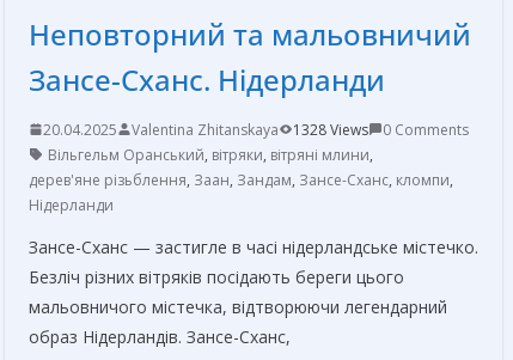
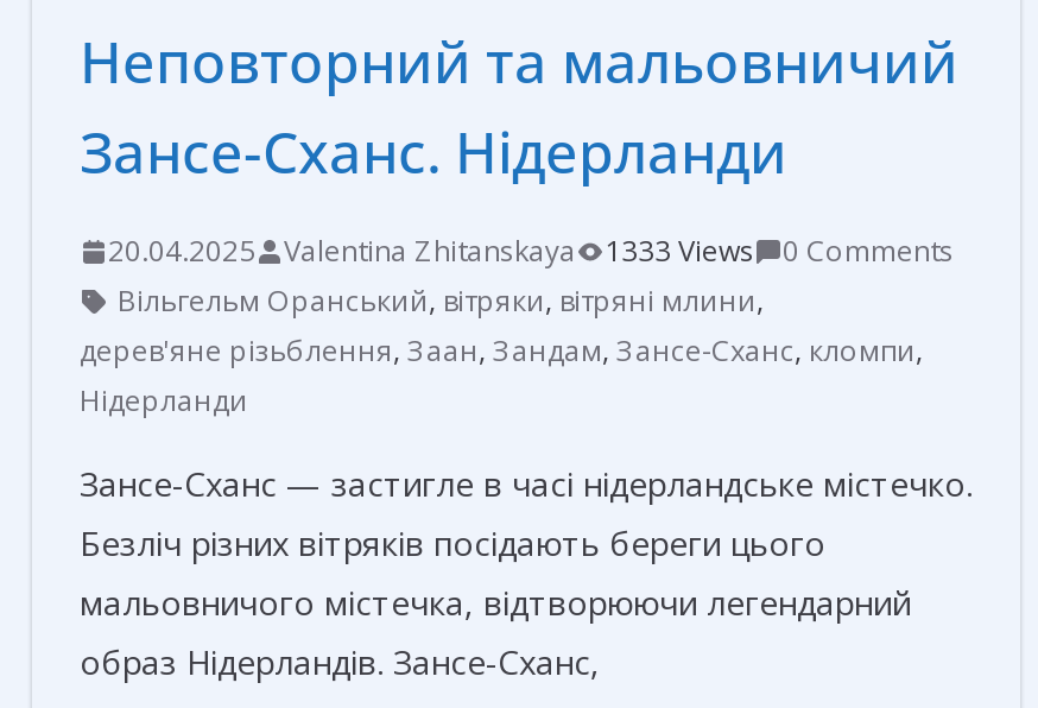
- 20.04.2025 Valentina Zhitanskaya 1328 Views 0 Comments
+ 20.04.2025 Valentina Zhitanskaya 1333 Views 0 Comments
